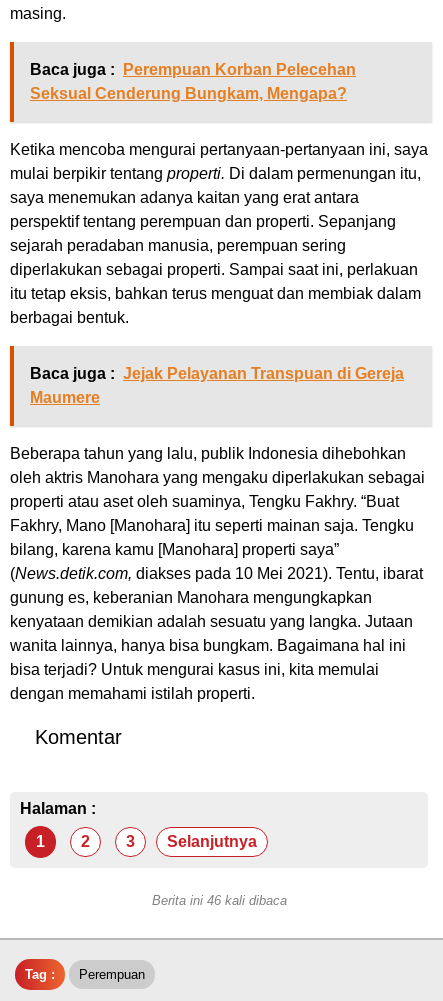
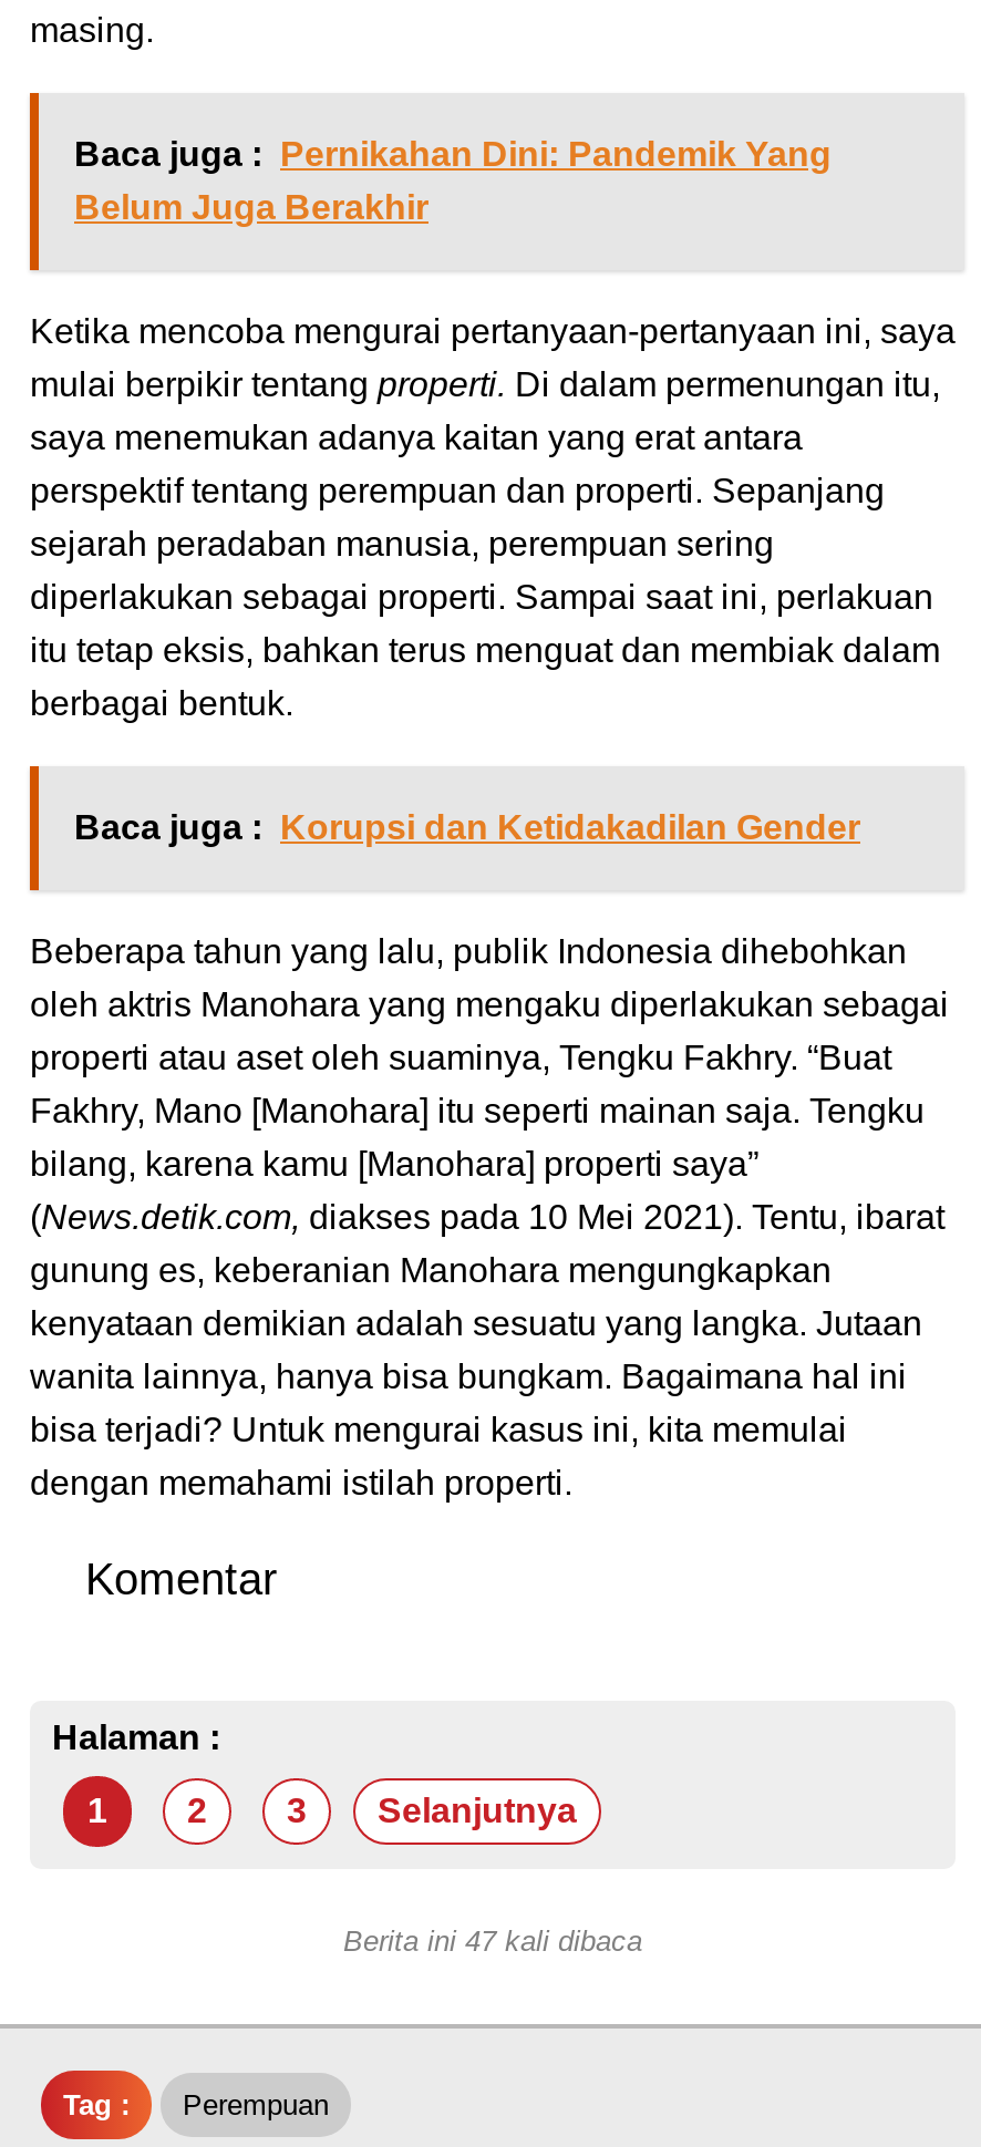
- Baca juga : Perempuan Korban Pelecehan
- Seksual Cenderung Bungkam, Mengapa?
+ Baca juga : Pernikahan Dini: Pandemik Yang
+ Belum Juga Berakhir

- Baca juga : Jejak Pelayanan Transpuan di Gereja
- Maumere
+ Baca juga : Korupsi dan Ketidakadilan Gender

- Berita ini 46 kali dibaca
+ Berita ini 47 kali dibaca
